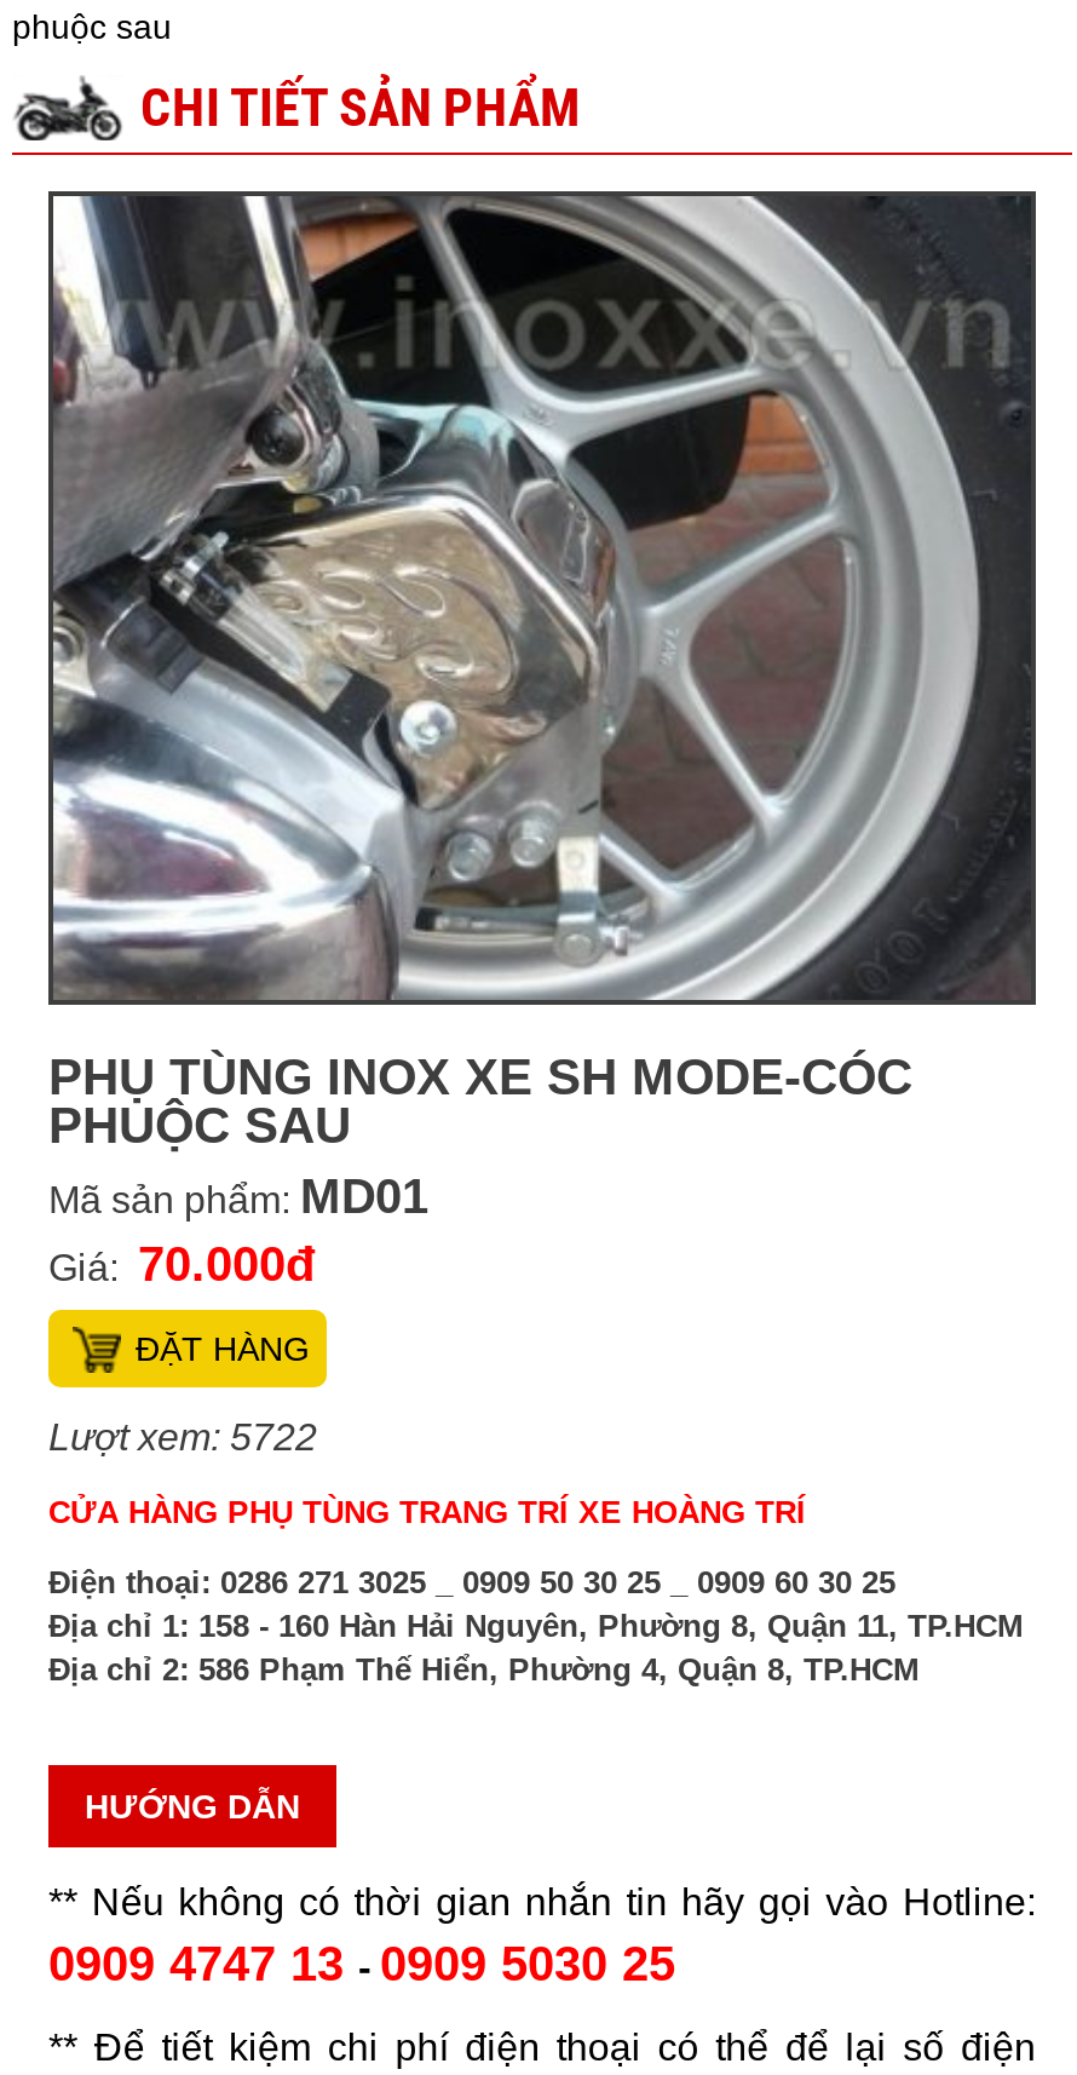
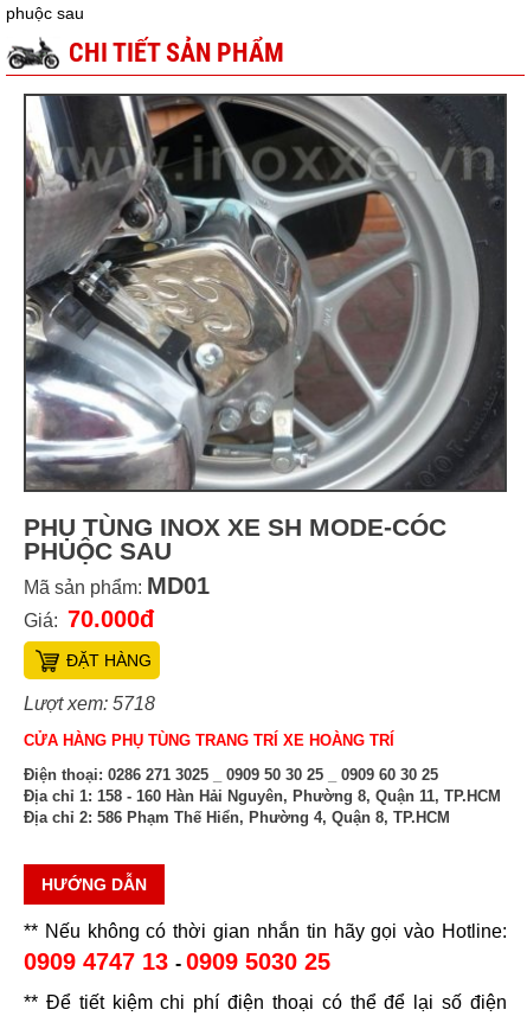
- Lượt xem: 5722
+ Lượt xem: 5718
